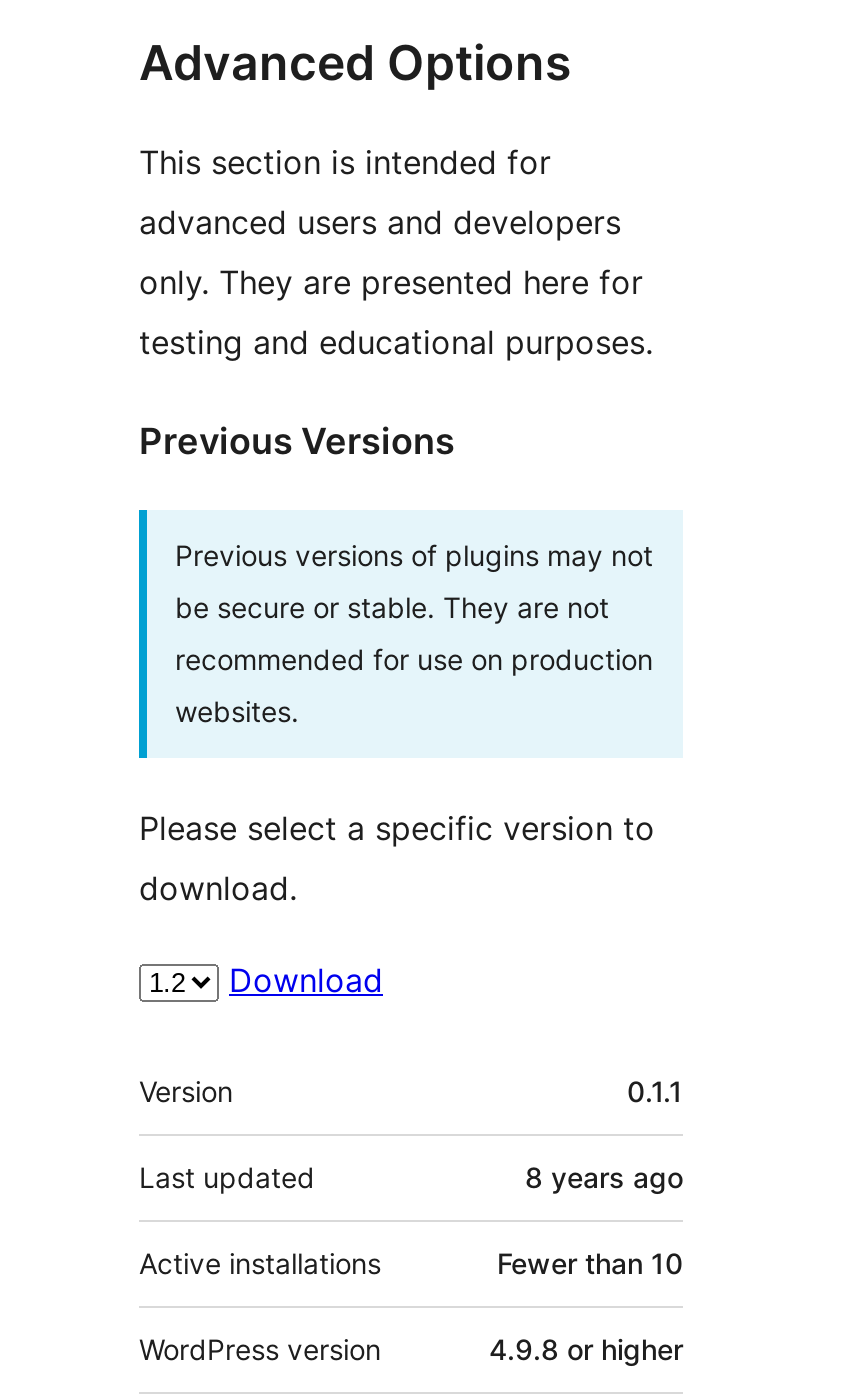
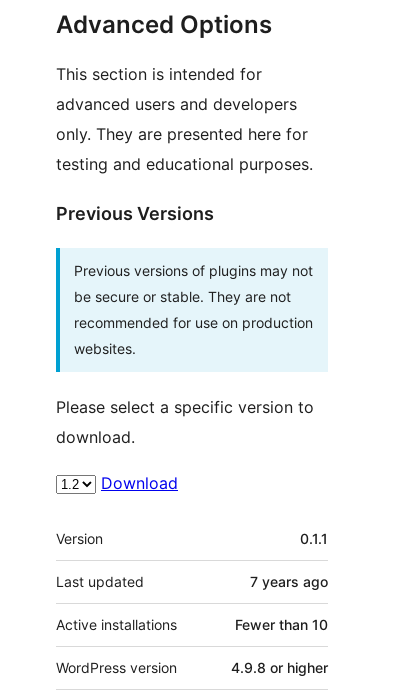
- 8 years ago
+ 7 years ago
